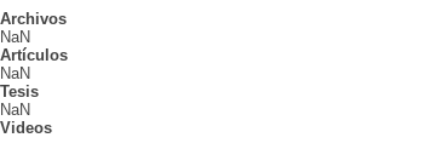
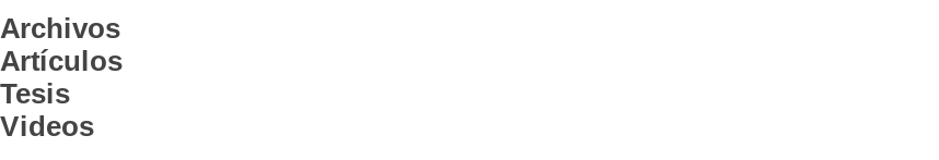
- NaN

- NaN

- NaN
